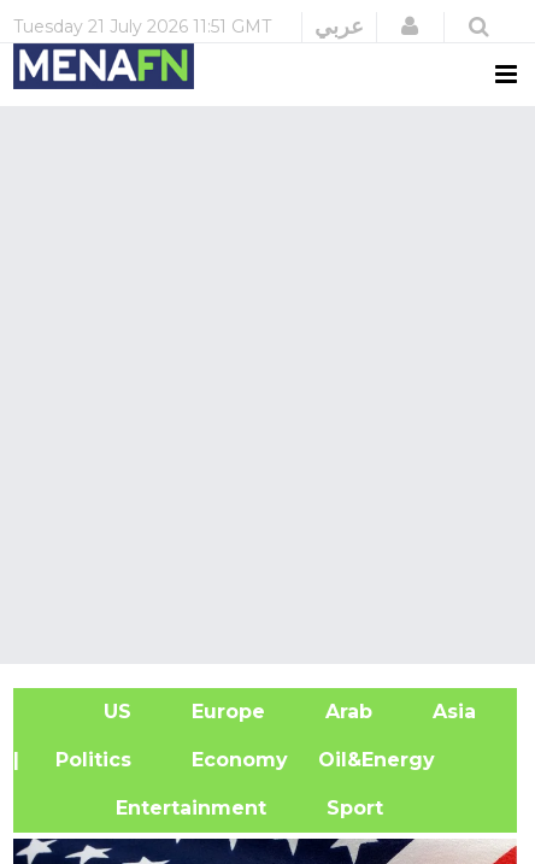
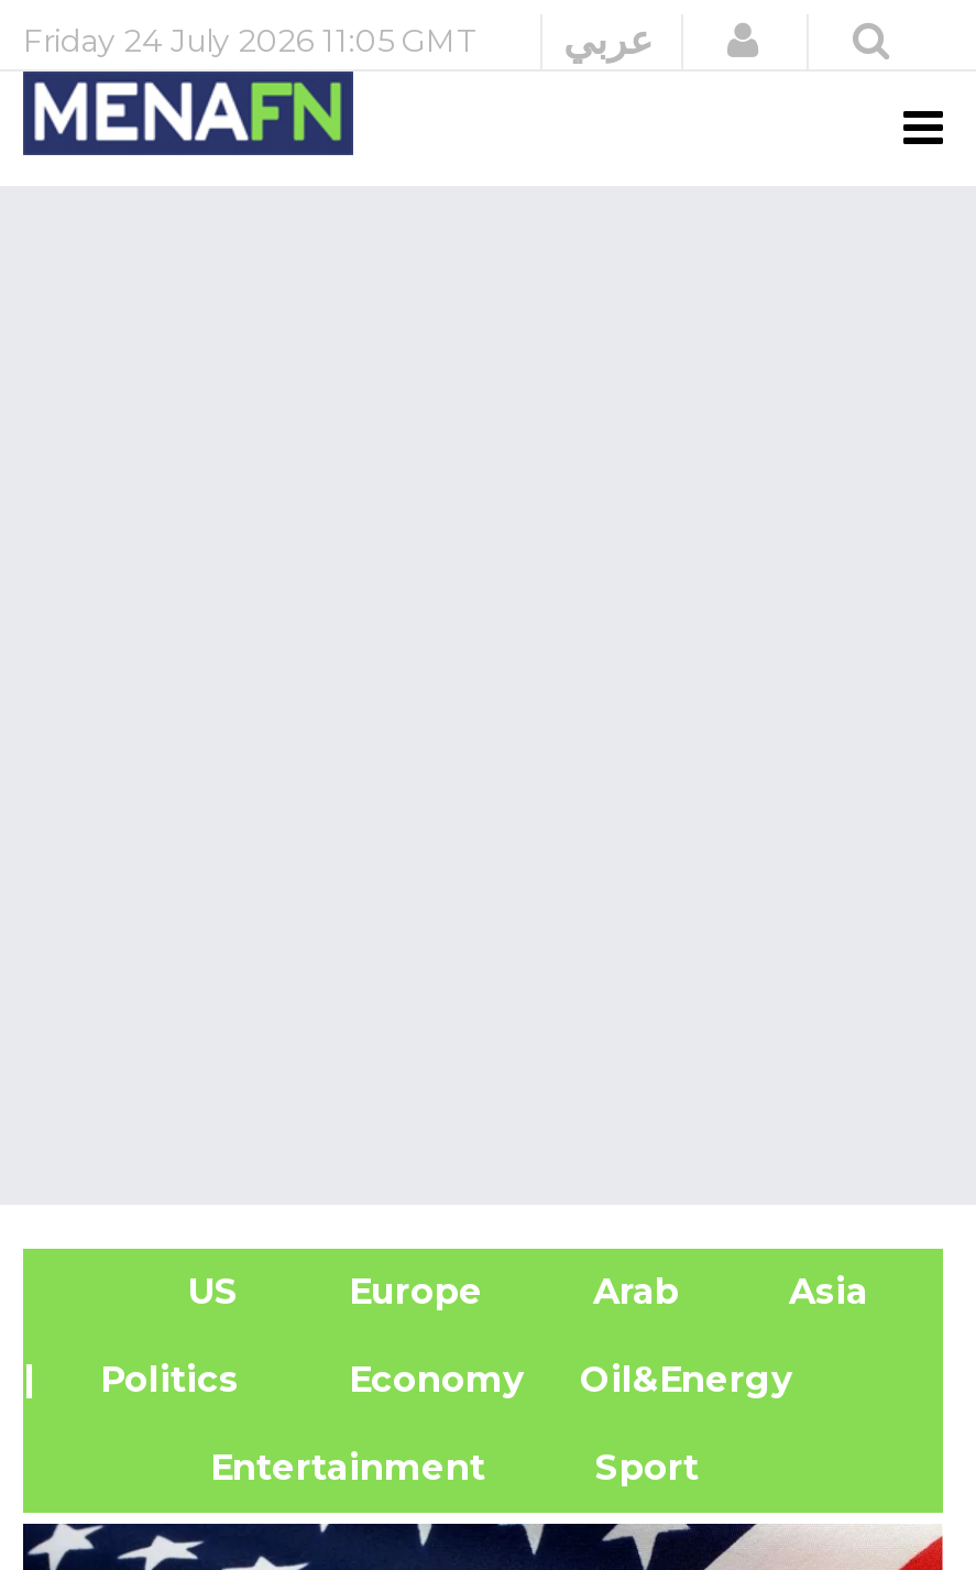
- Tuesday 21 July 2026 11:51 GMT
+ Friday 24 July 2026 11:05 GMT
